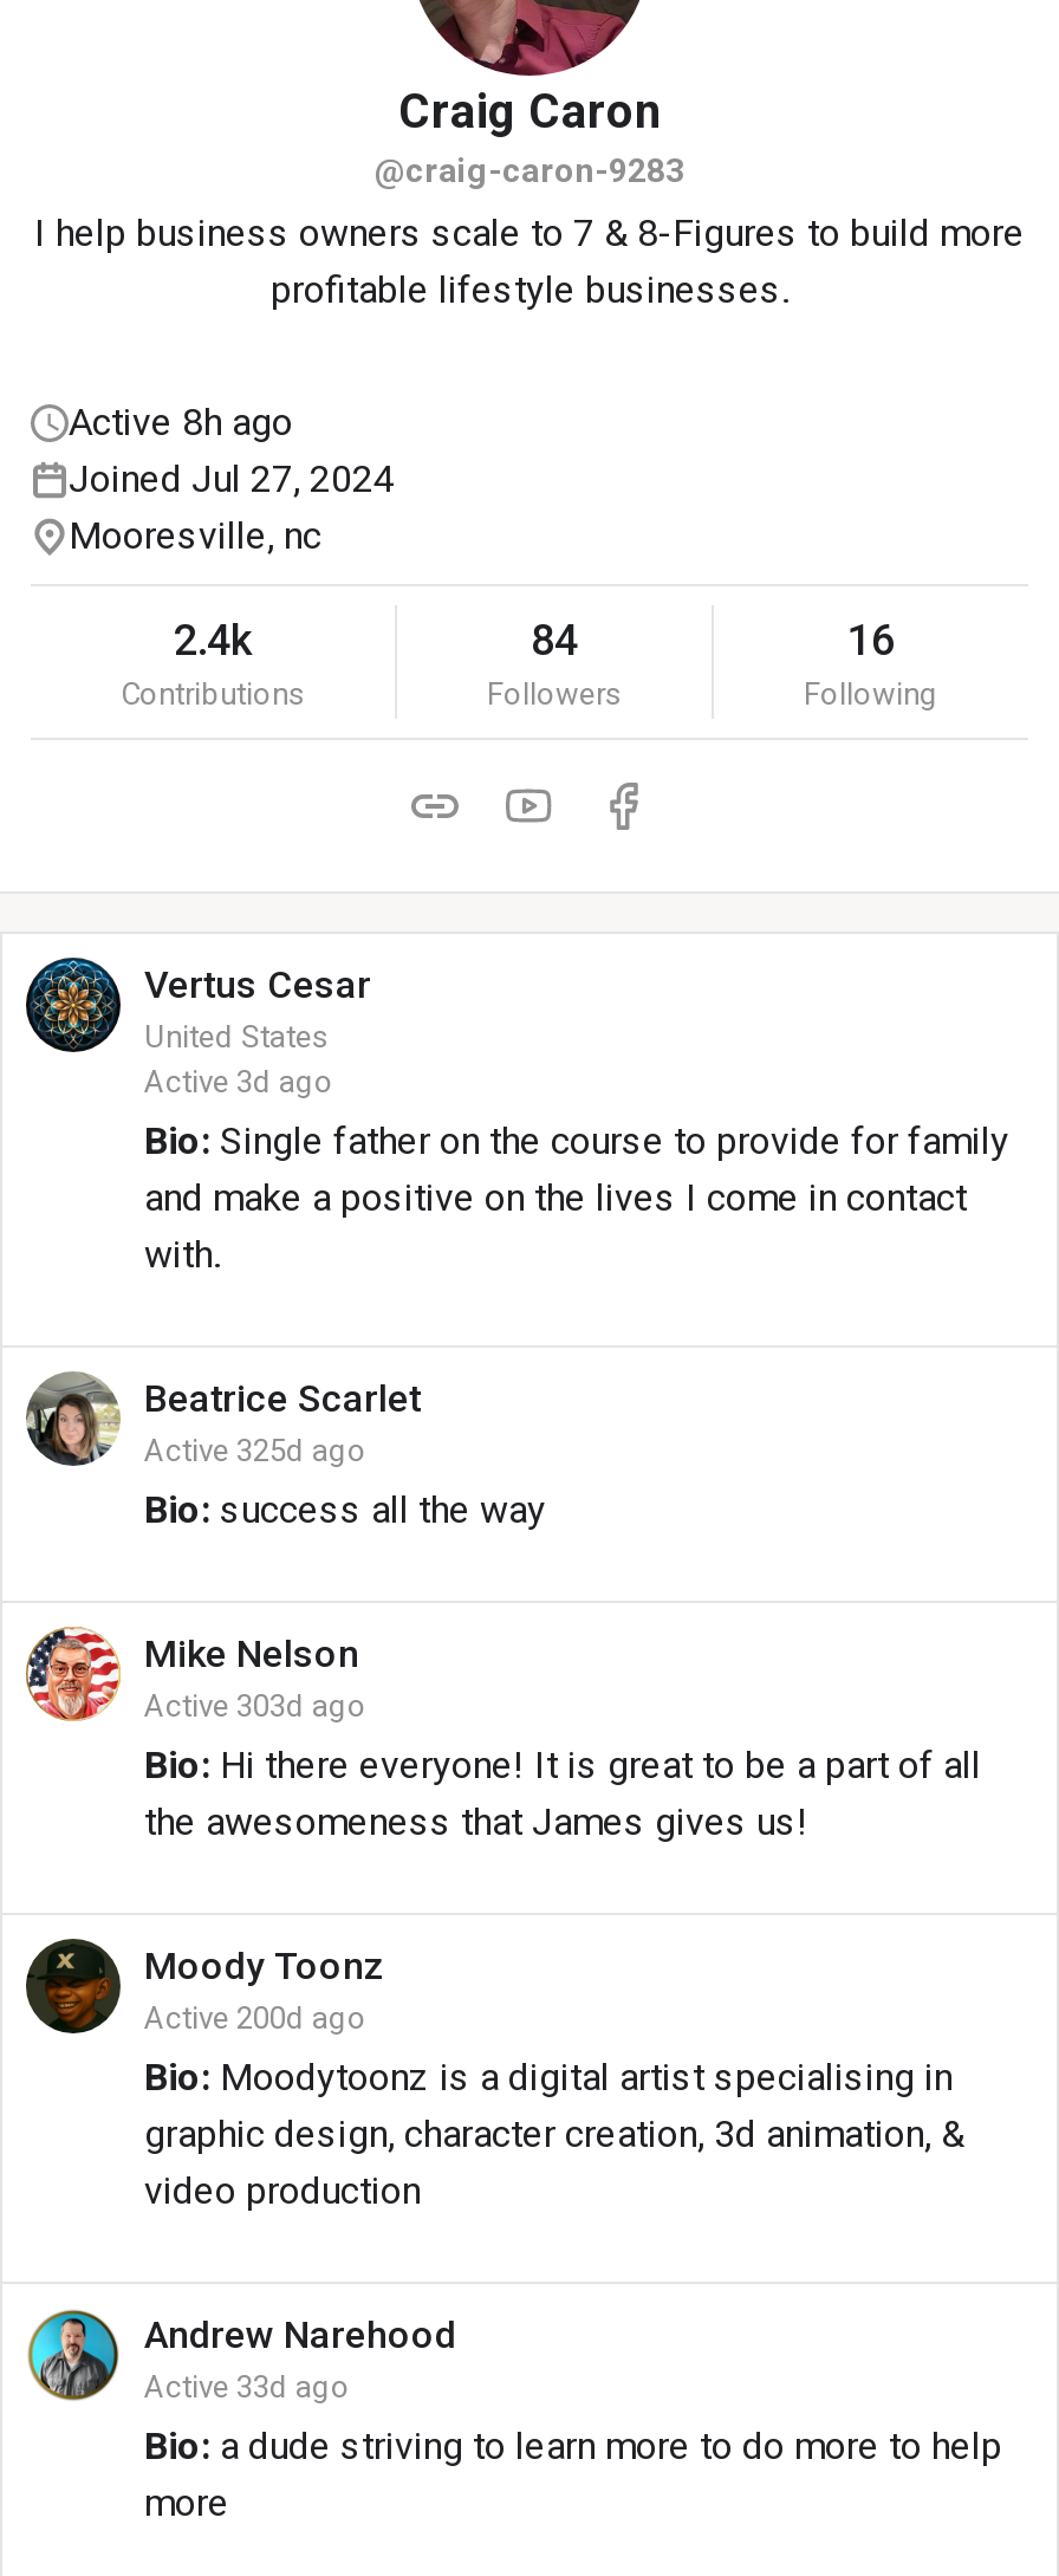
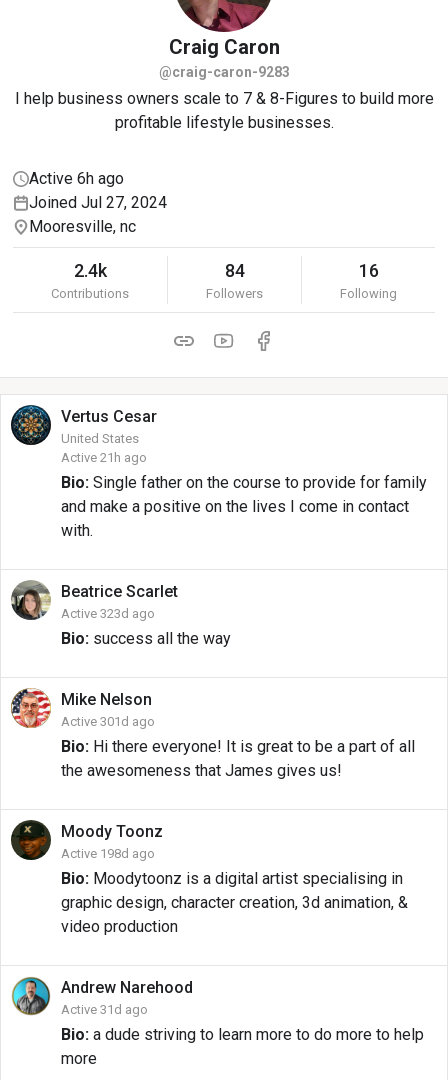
- Active 8h ago
+ Active 6h ago

- Active 3d ago
+ Active 21h ago

- Active 325d ago
+ Active 323d ago

- Active 303d ago
+ Active 301d ago

- Active 200d ago
+ Active 198d ago

- Active 33d ago
+ Active 31d ago
